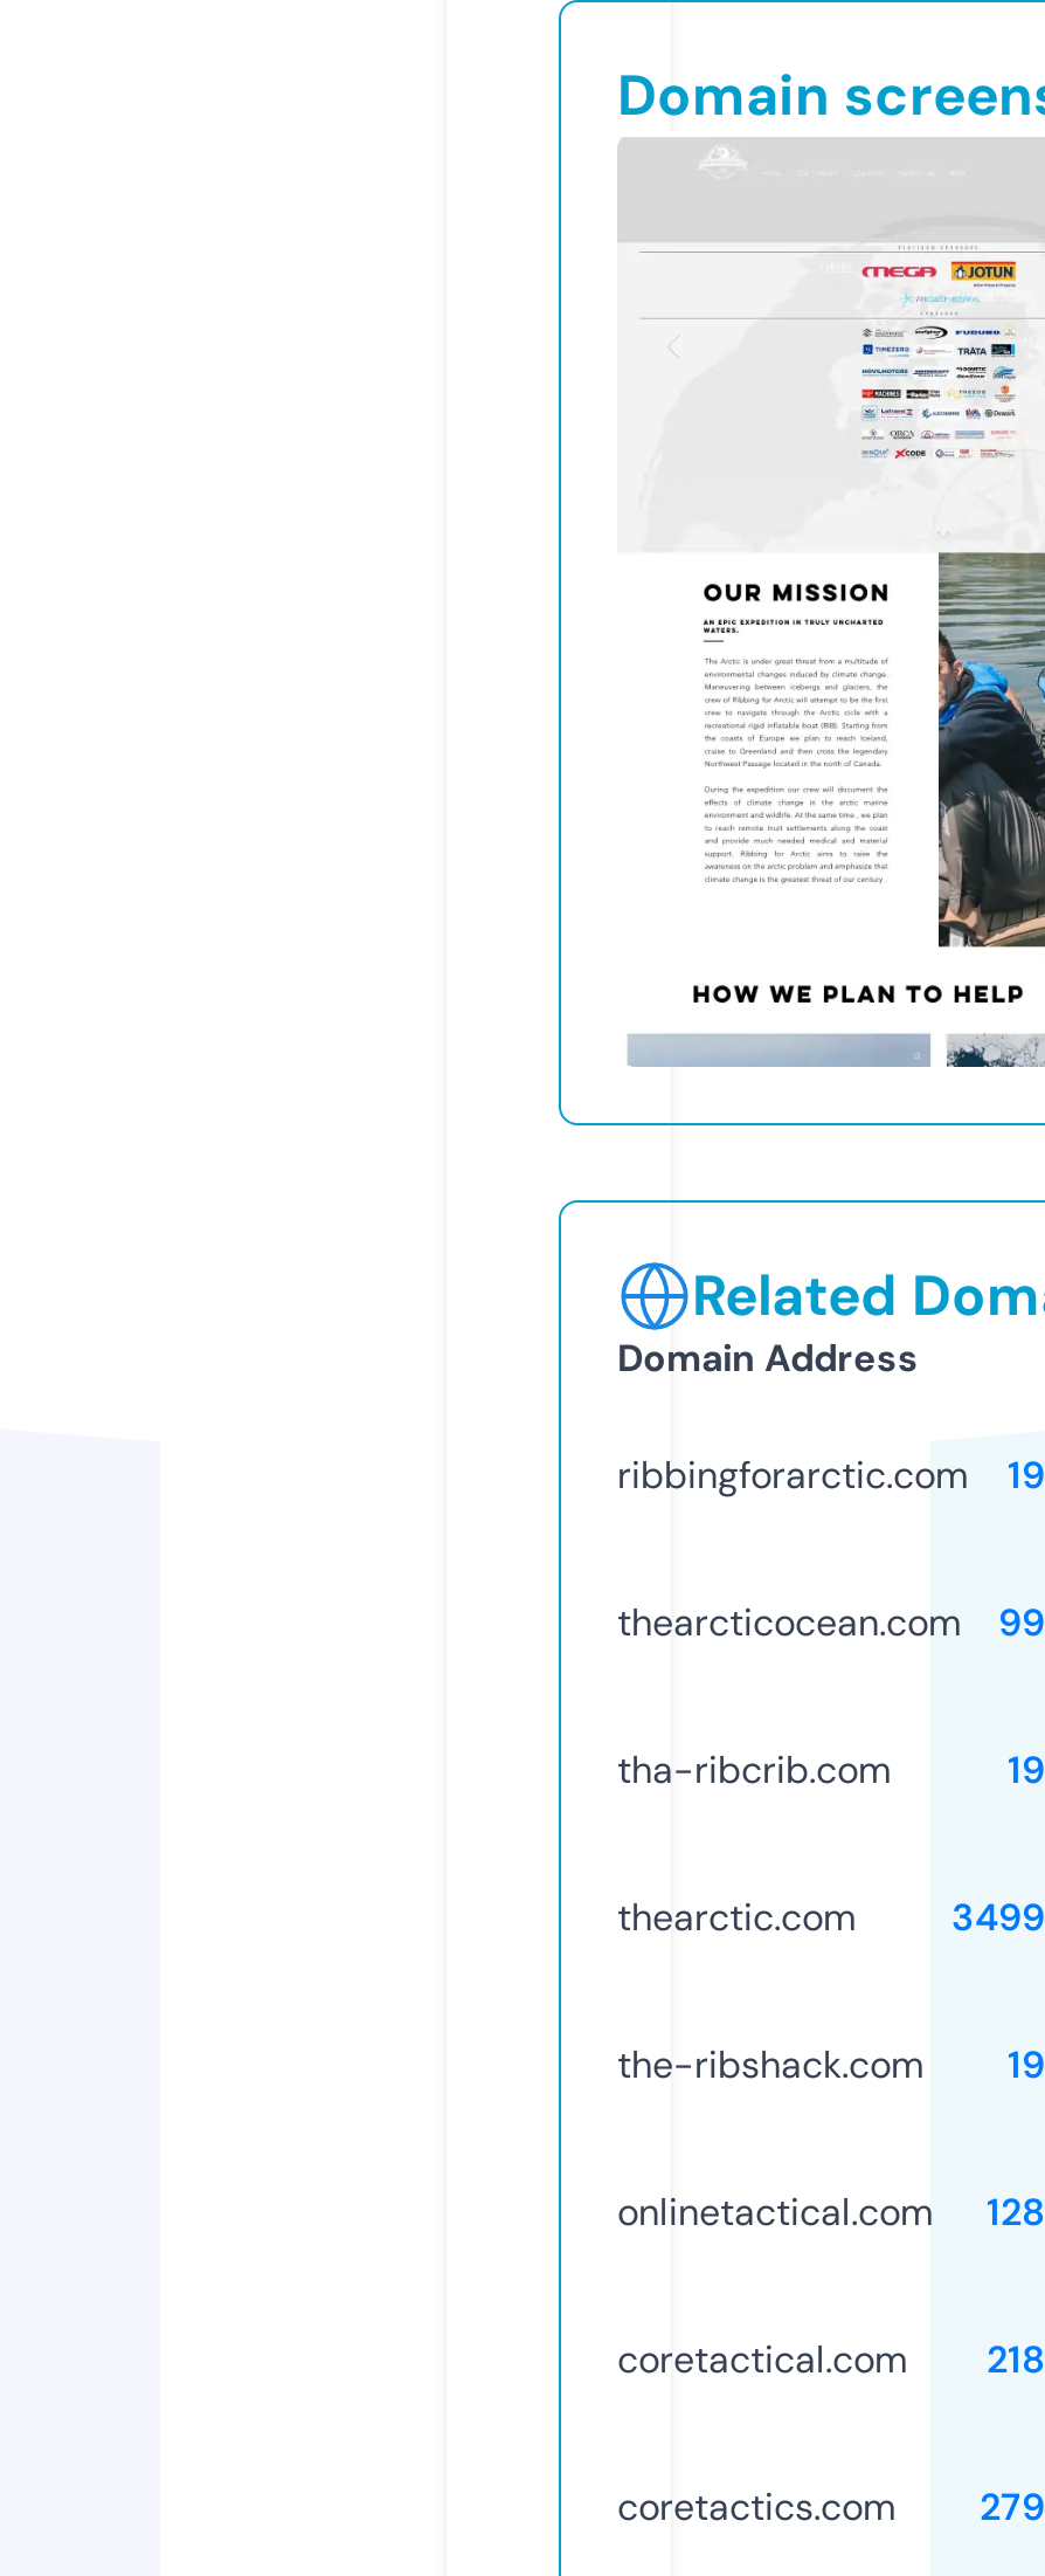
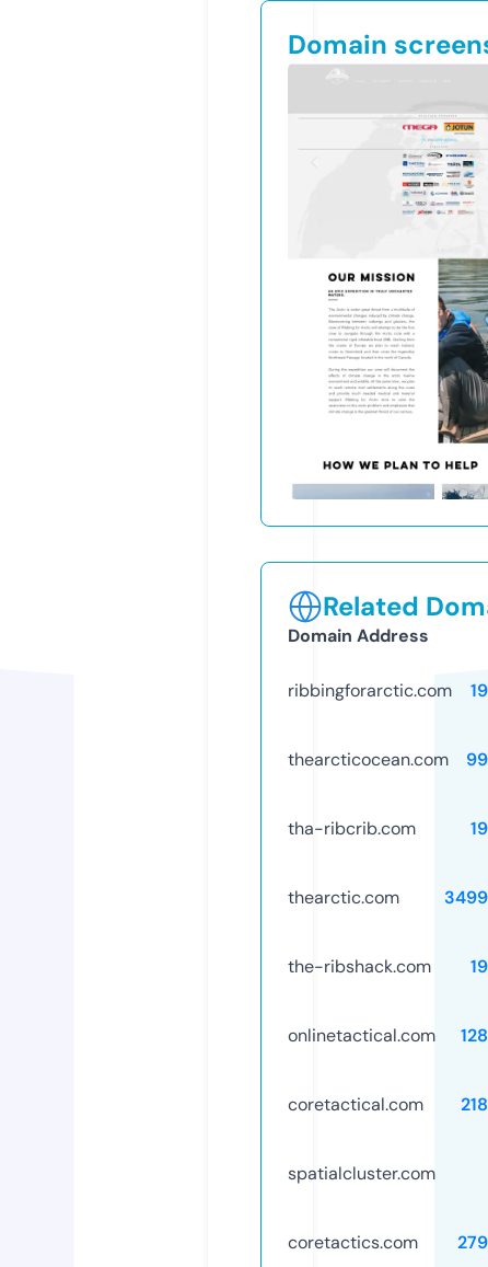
+ spatialcluster.com
